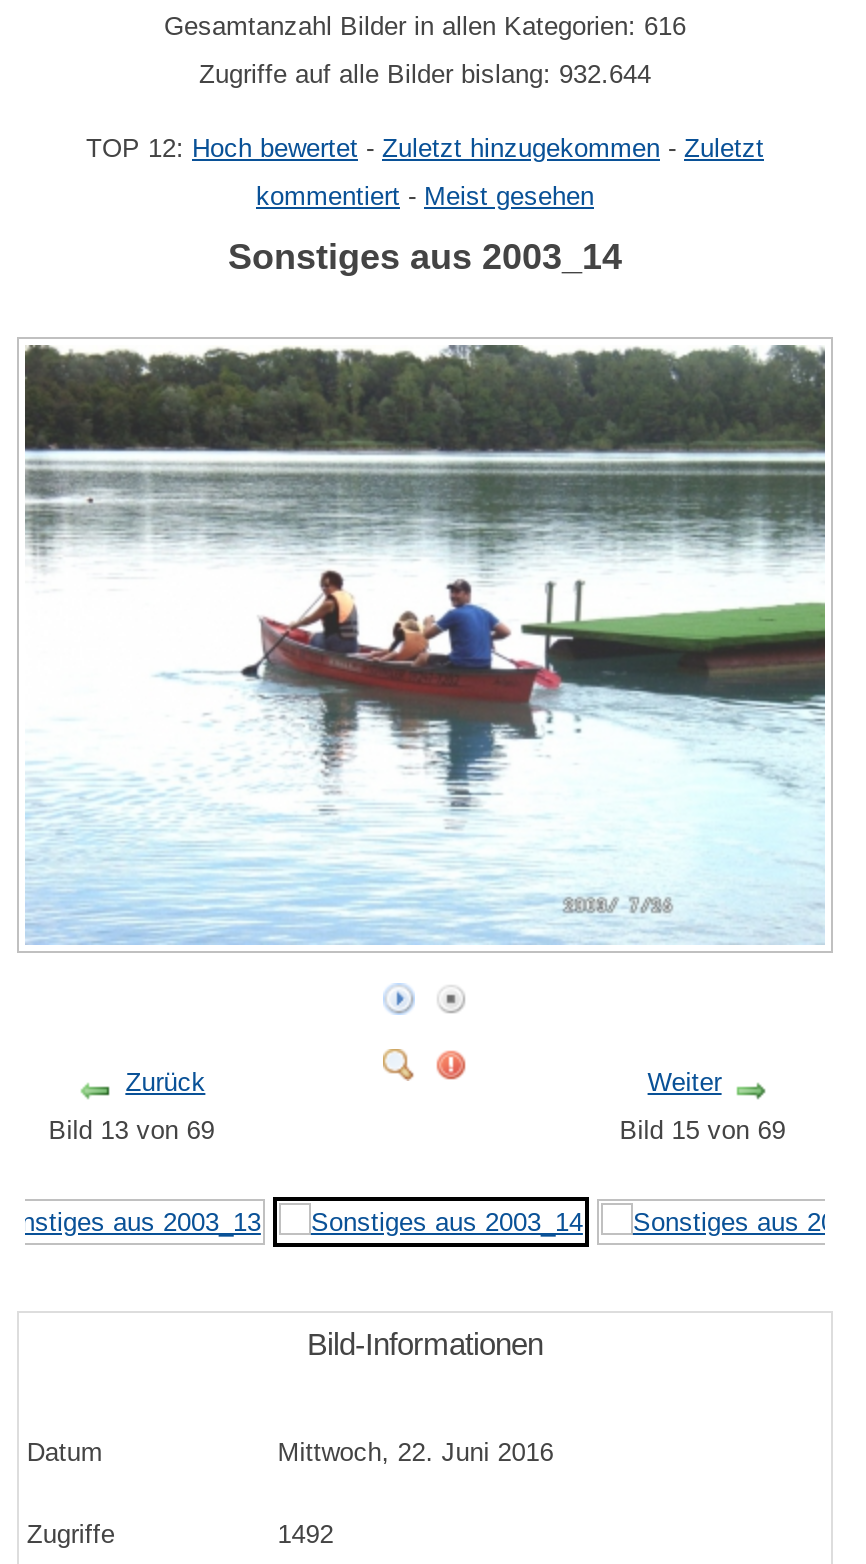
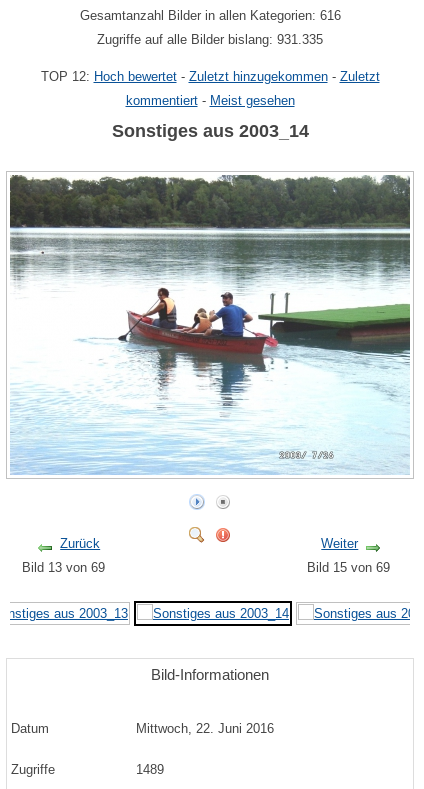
- Zugriffe auf alle Bilder bislang: 932.644
+ Zugriffe auf alle Bilder bislang: 931.335

- 1492
+ 1489
